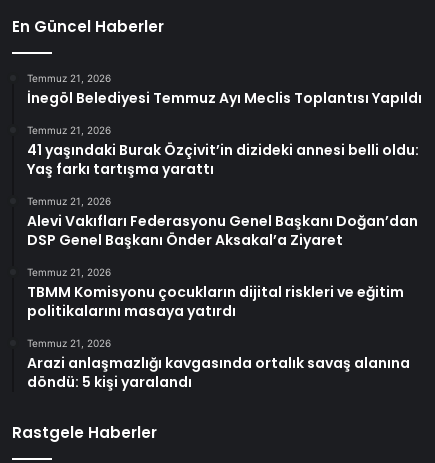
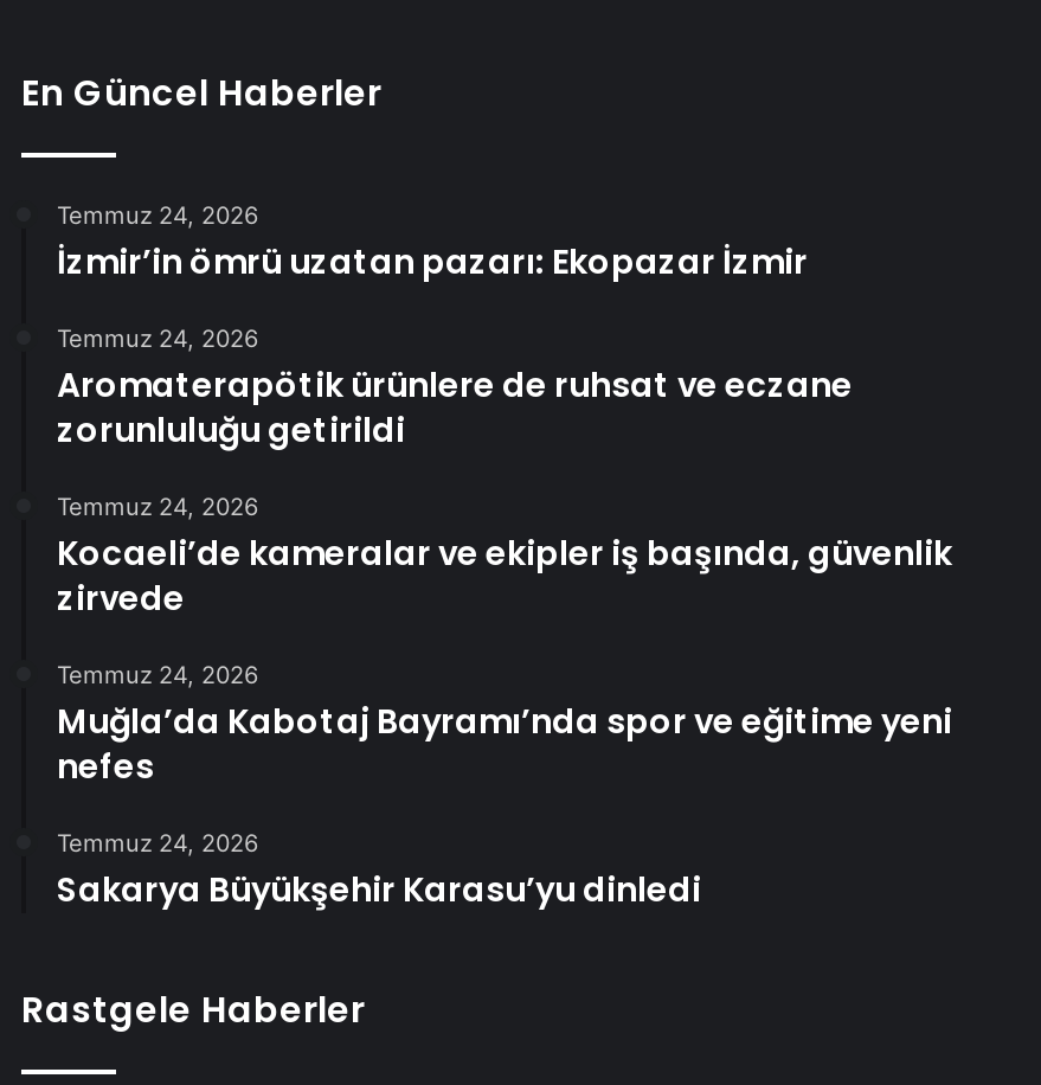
- Temmuz 21, 2026
- İnegöl Belediyesi Temmuz Ayı Meclis Toplantısı Yapıldı
+ Temmuz 24, 2026
+ İzmir’in ömrü uzatan pazarı: Ekopazar İzmir

- Temmuz 21, 2026
- 41 yaşındaki Burak Özçivit’in dizideki annesi belli oldu:
- Yaş farkı tartışma yarattı
+ Temmuz 24, 2026
+ Aromaterapötik ürünlere de ruhsat ve eczane
+ zorunluluğu getirildi

- Temmuz 21, 2026
- Alevi Vakıfları Federasyonu Genel Başkanı Doğan’dan
- DSP Genel Başkanı Önder Aksakal’a Ziyaret
+ Temmuz 24, 2026
+ Kocaeli’de kameralar ve ekipler iş başında, güvenlik
+ zirvede

- Temmuz 21, 2026
- TBMM Komisyonu çocukların dijital riskleri ve eğitim
- politikalarını masaya yatırdı
+ Temmuz 24, 2026
+ Muğla’da Kabotaj Bayramı’nda spor ve eğitime yeni
+ nefes

- Temmuz 21, 2026
- Arazi anlaşmazlığı kavgasında ortalık savaş alanına
- döndü: 5 kişi yaralandı
+ Temmuz 24, 2026
+ Sakarya Büyükşehir Karasu’yu dinledi
